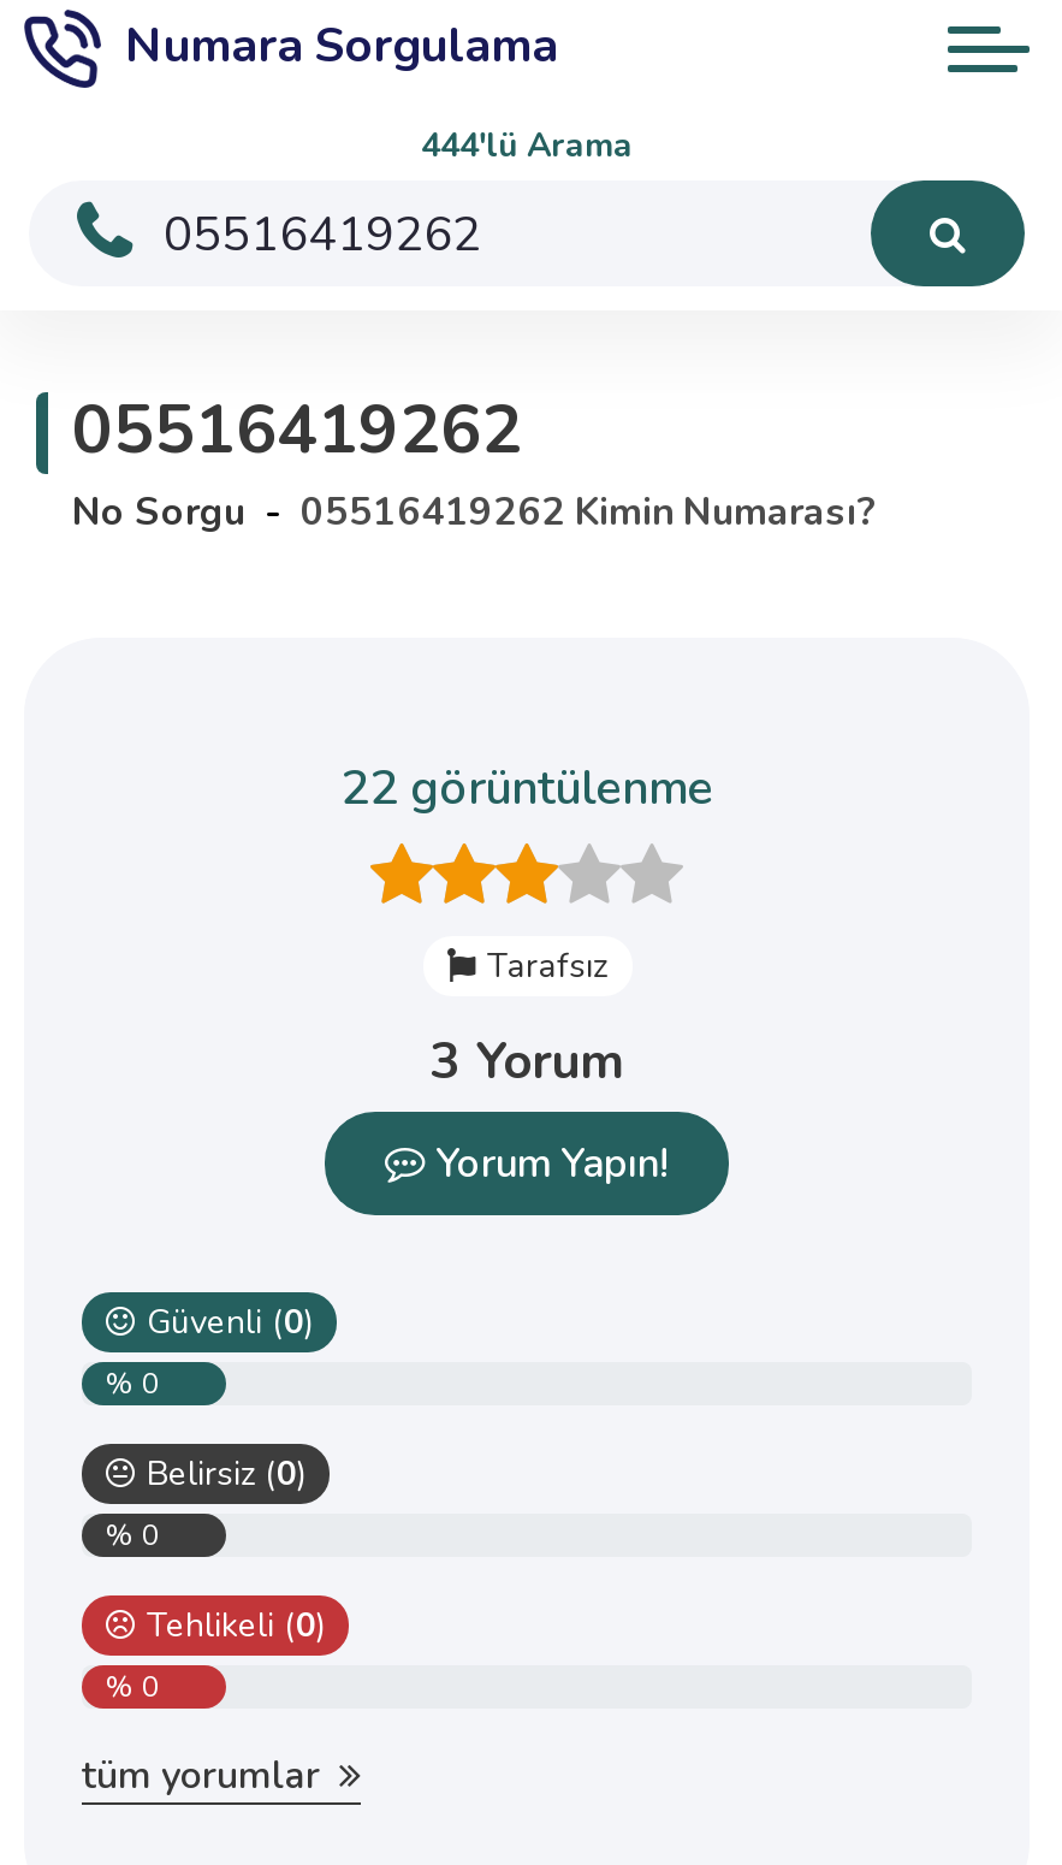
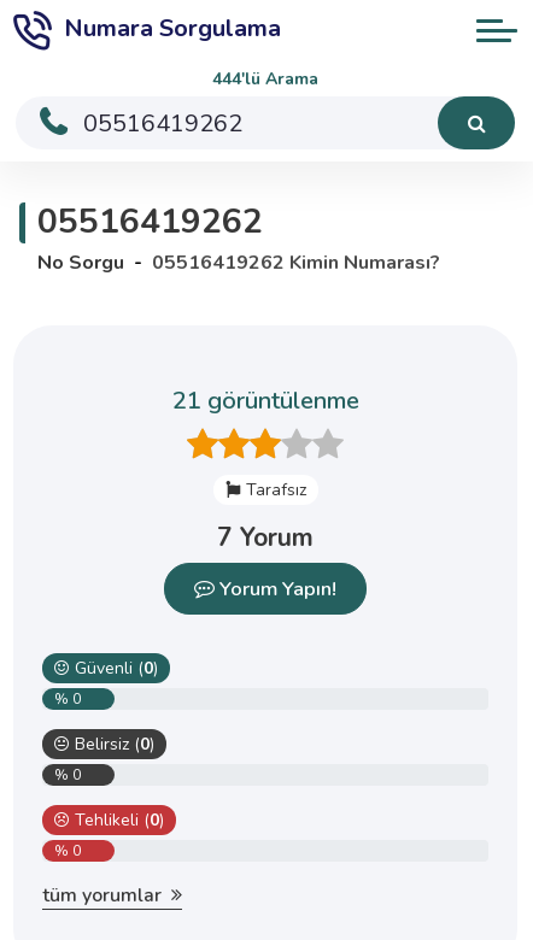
- 22 görüntülenme
+ 21 görüntülenme

- 3 Yorum
+ 7 Yorum
